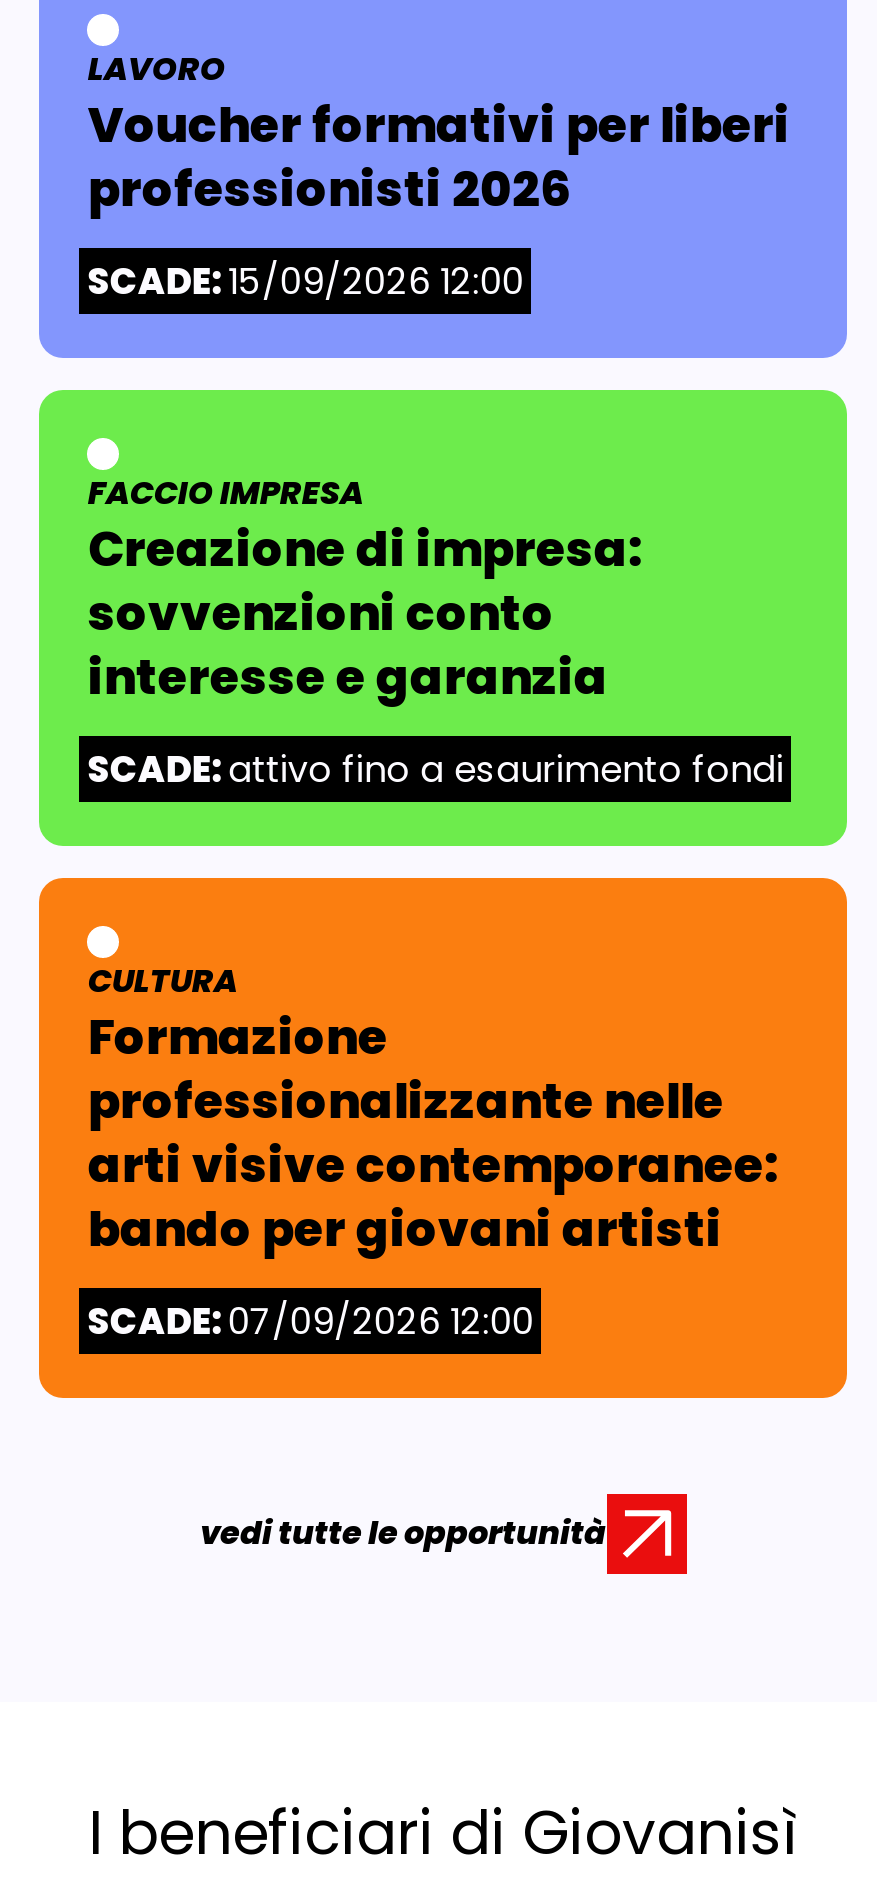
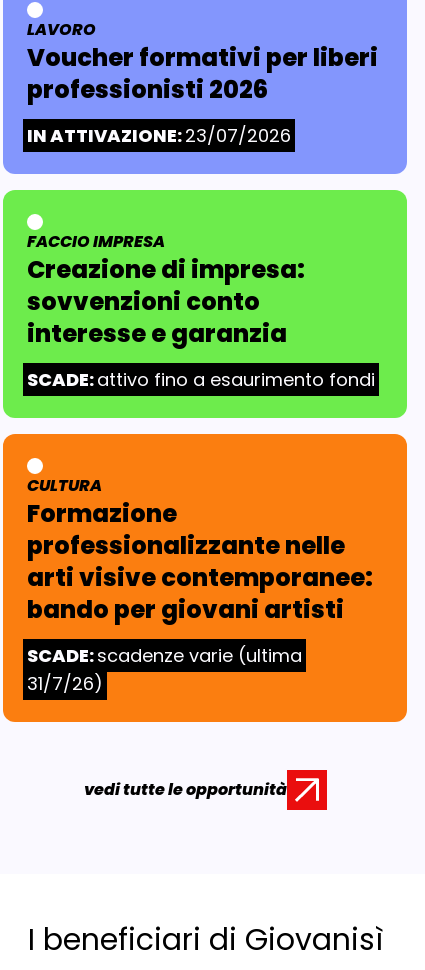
- SCADE:15/09/2026 12:00
+ IN ATTIVAZIONE:23/07/2026

- SCADE: 07/09/2026 12:00
+ SCADE:scadenze varie (ultima
+ 31/7/26)
